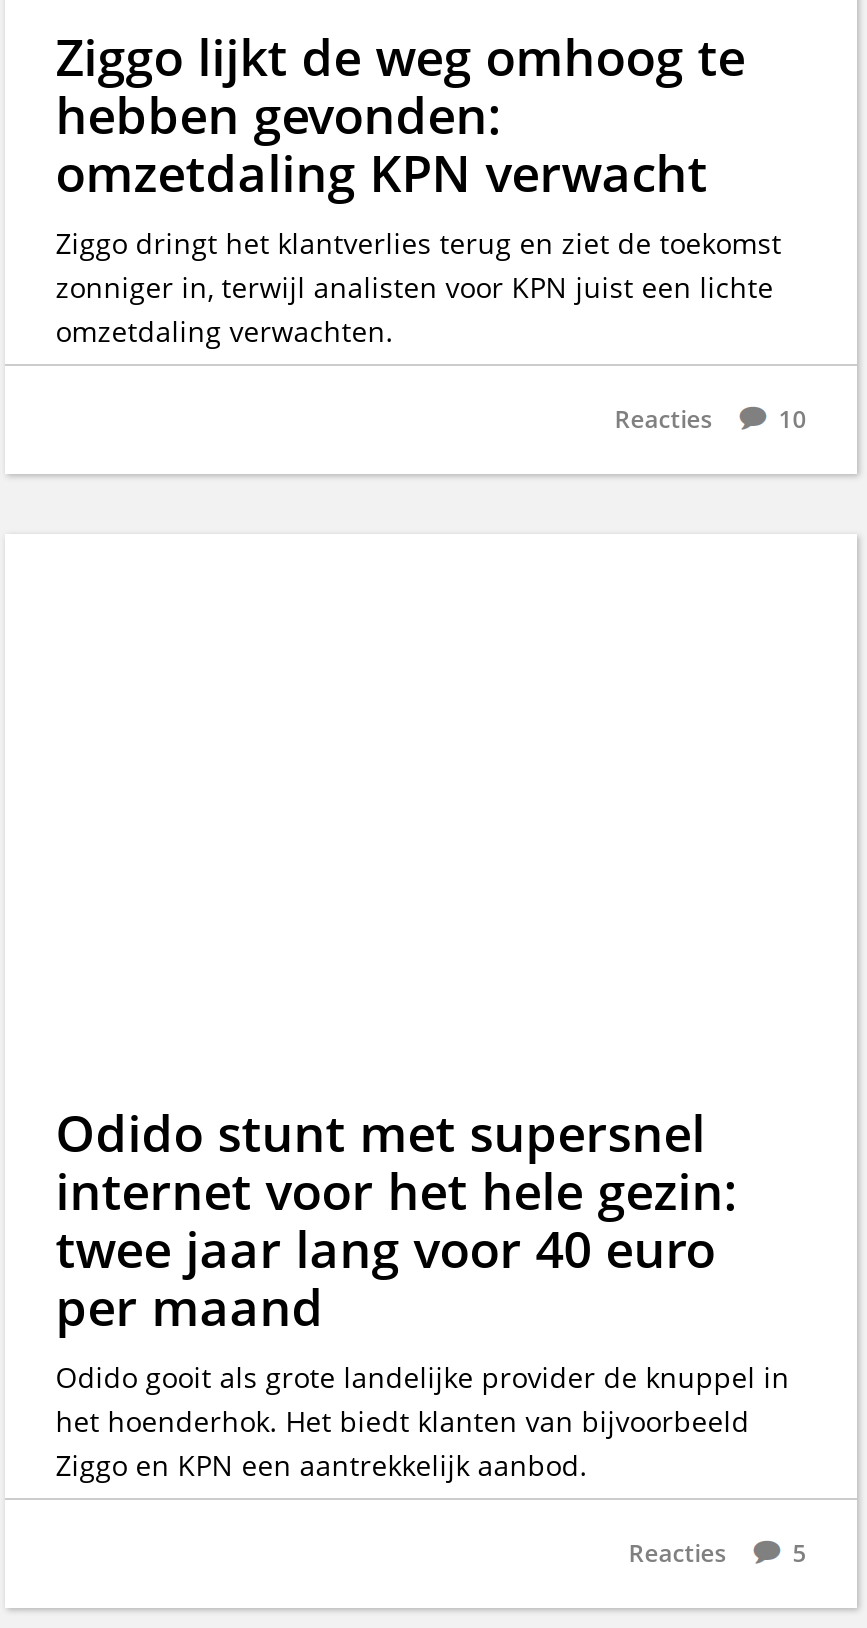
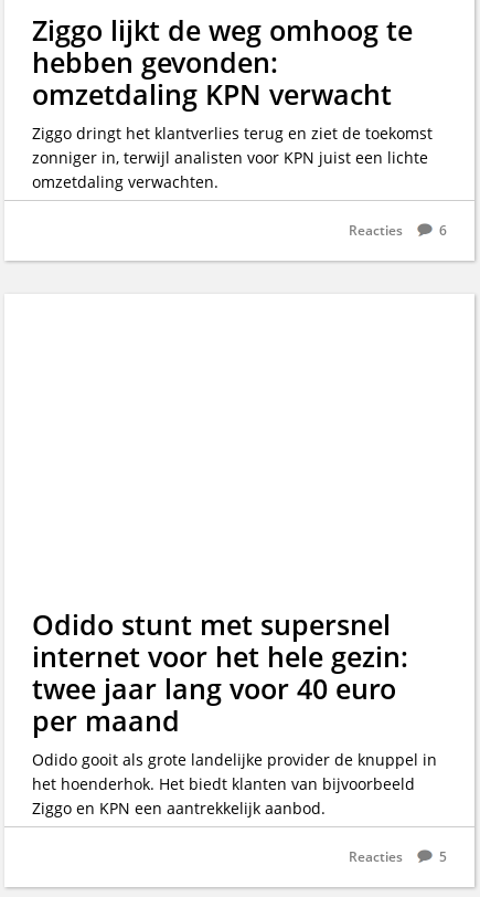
- Reacties 10
+ Reacties 6
